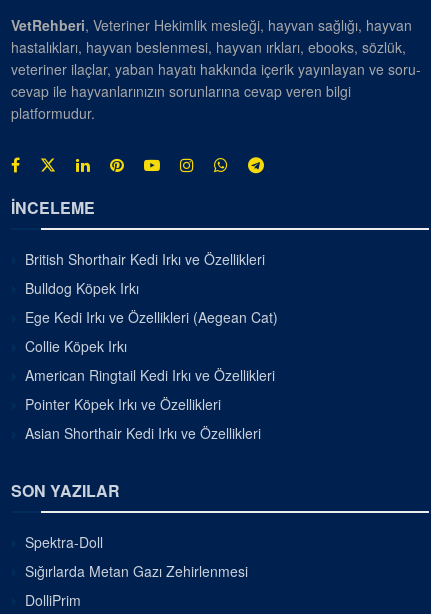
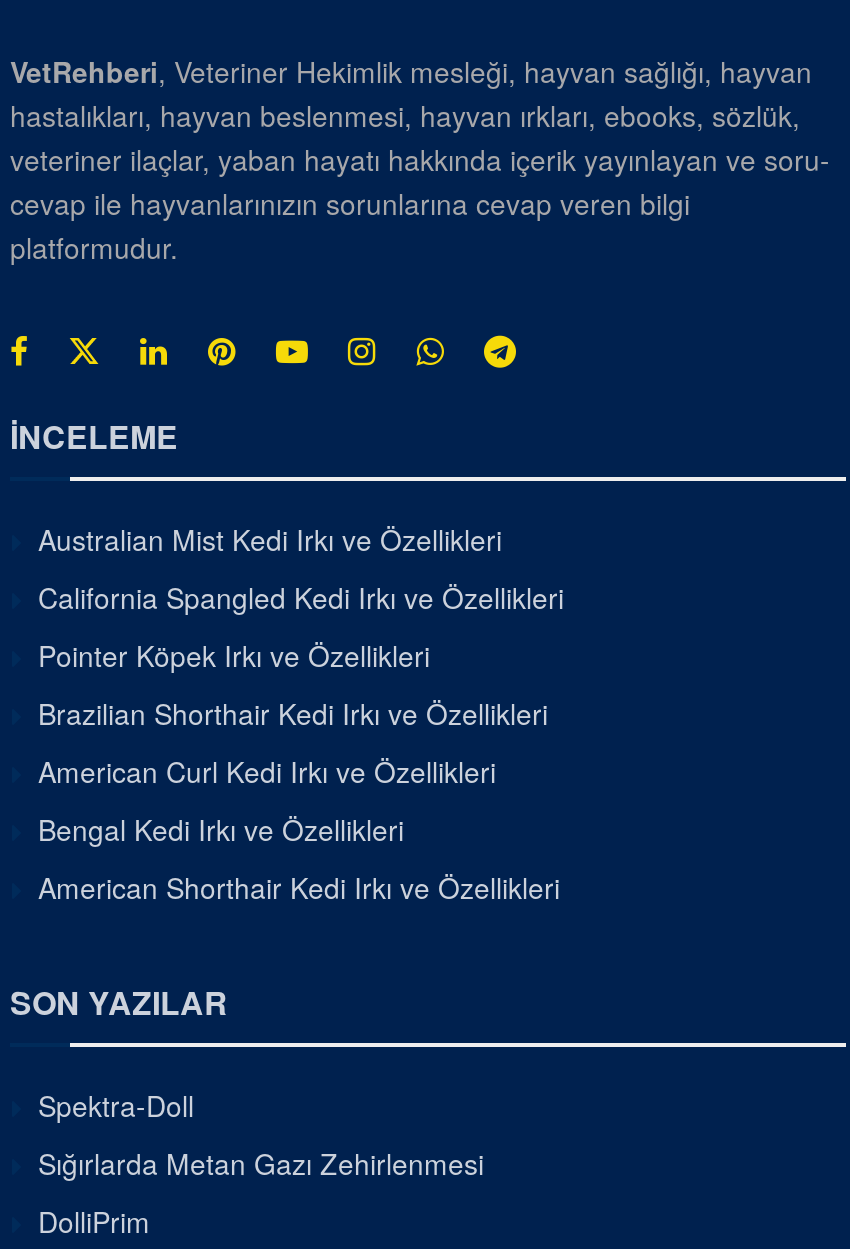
- British Shorthair Kedi Irkı ve Özellikleri
- Bulldog Köpek Irkı
- Ege Kedi Irkı ve Özellikleri (Aegean Cat)
- Collie Köpek Irkı
- American Ringtail Kedi Irkı ve Özellikleri
+ Australian Mist Kedi Irkı ve Özellikleri
+ California Spangled Kedi Irkı ve Özellikleri

moved up: Pointer Köpek Irkı ve Özellikleri

- Asian Shorthair Kedi Irkı ve Özellikleri
+ Brazilian Shorthair Kedi Irkı ve Özellikleri
+ American Curl Kedi Irkı ve Özellikleri
+ Bengal Kedi Irkı ve Özellikleri
+ American Shorthair Kedi Irkı ve Özellikleri
